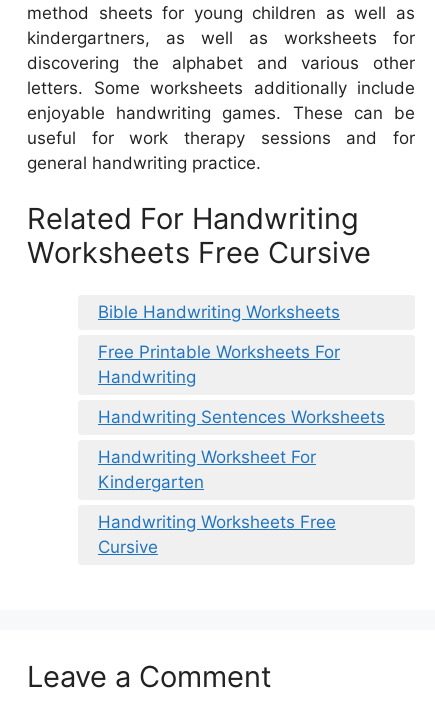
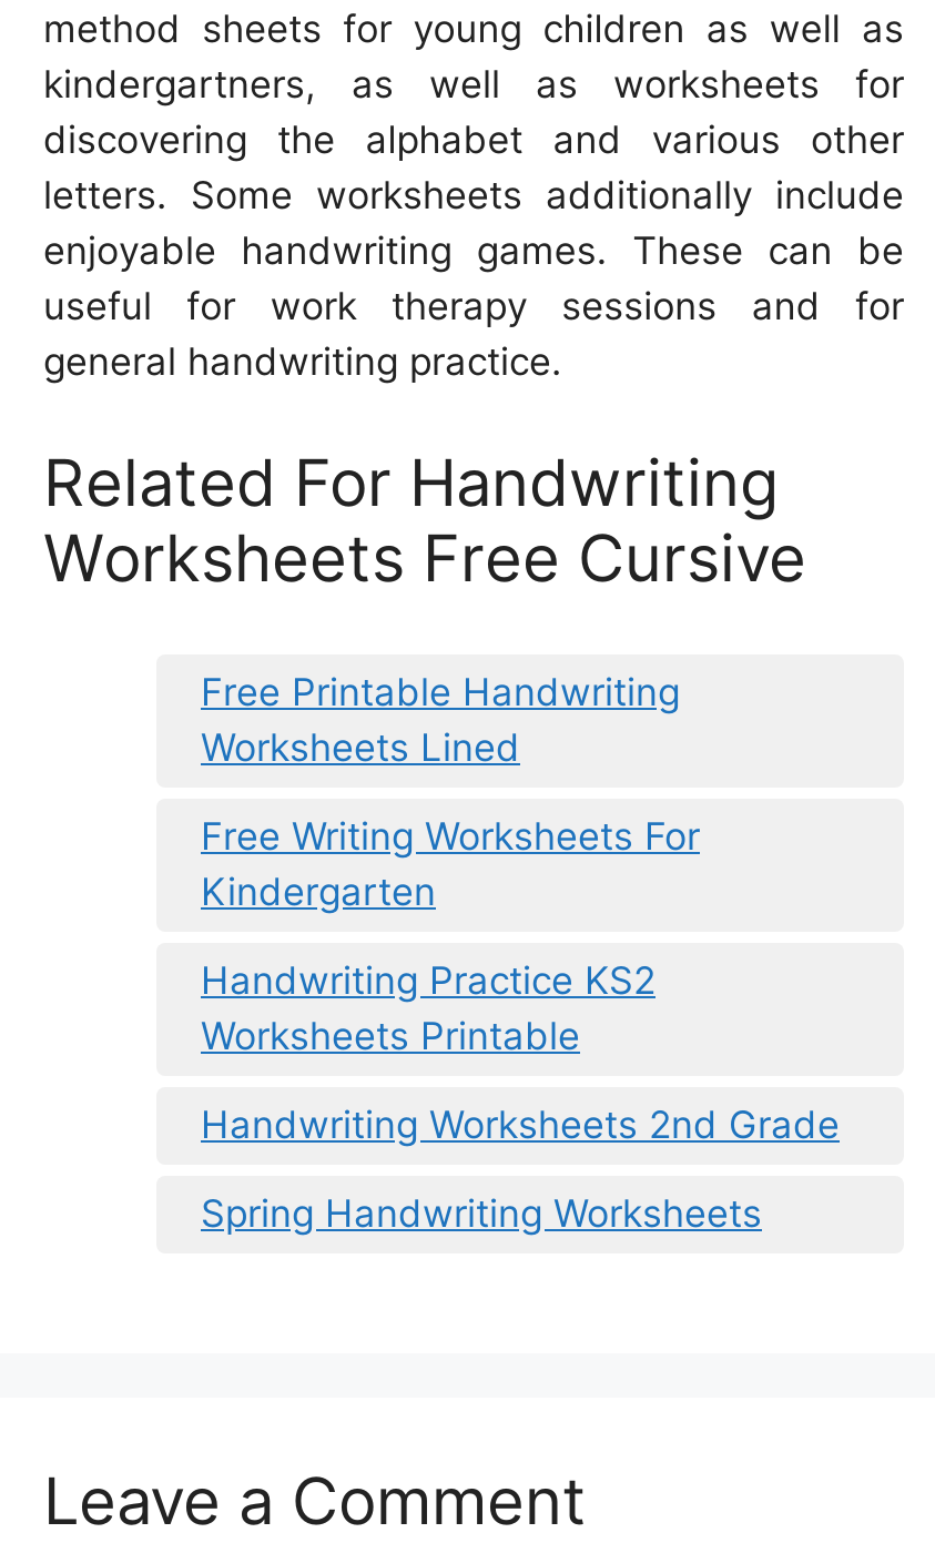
- Bible Handwriting Worksheets
- Free Printable Worksheets For
- Handwriting
- Handwriting Sentences Worksheets
- Handwriting Worksheet For
+ Free Printable Handwriting
+ Worksheets Lined
+ Free Writing Worksheets For

moved up: Kindergarten

- Handwriting Worksheets Free
- Cursive
+ Handwriting Practice KS2
+ Worksheets Printable
+ Handwriting Worksheets 2nd Grade
+ Spring Handwriting Worksheets
